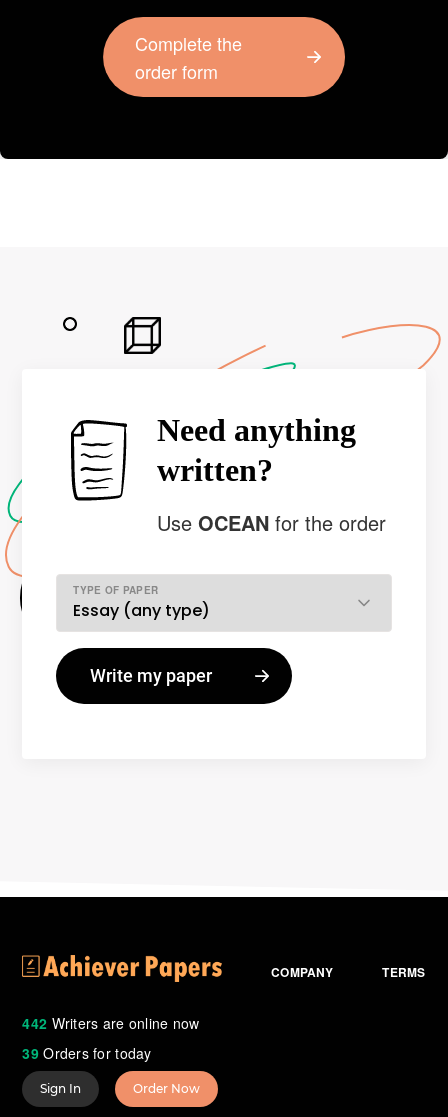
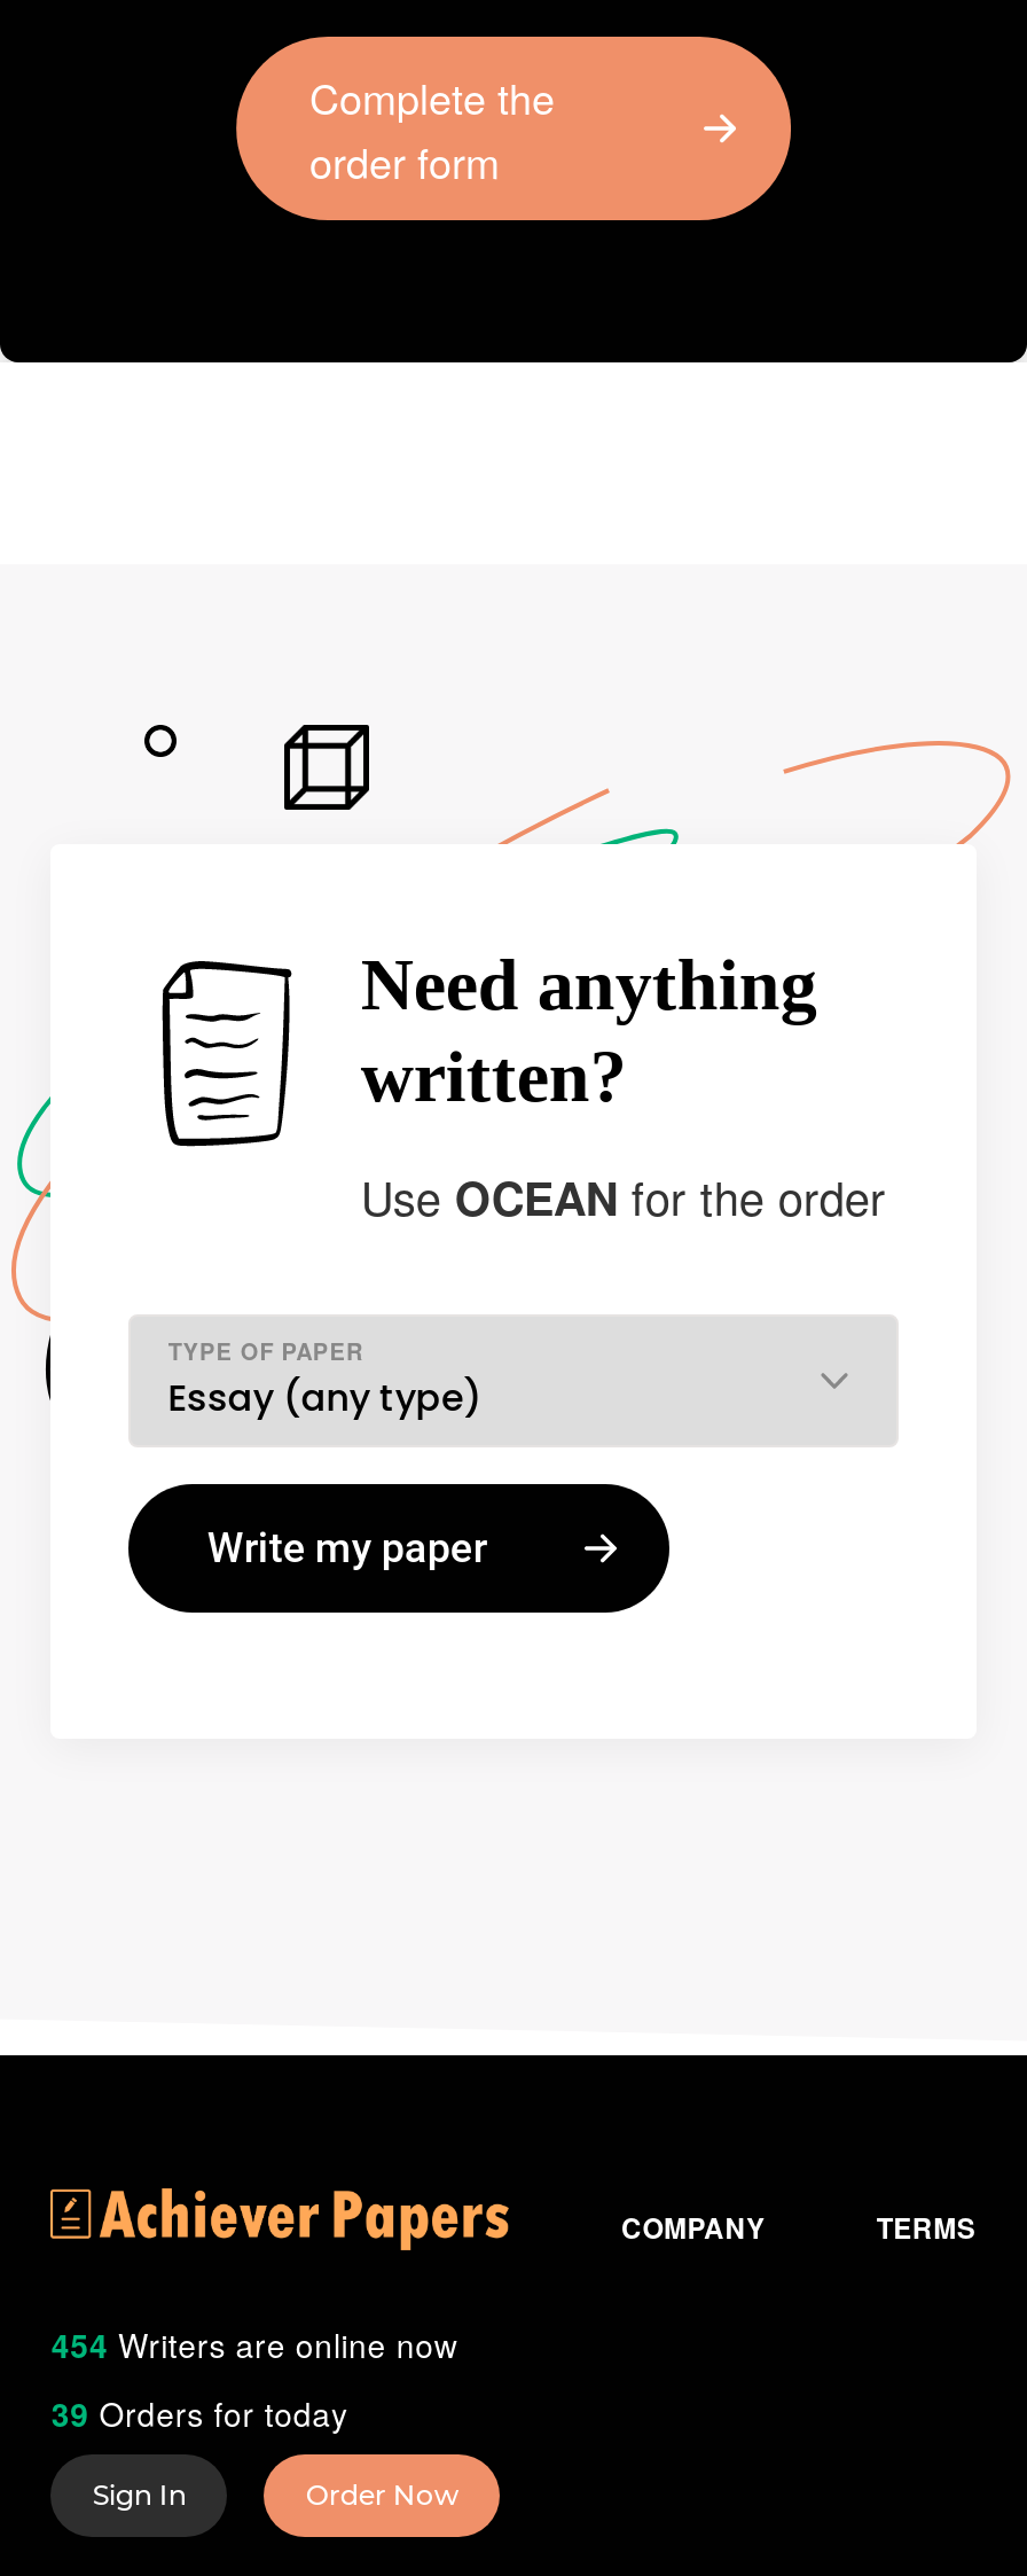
- 442 Writers are online now
+ 454 Writers are online now
